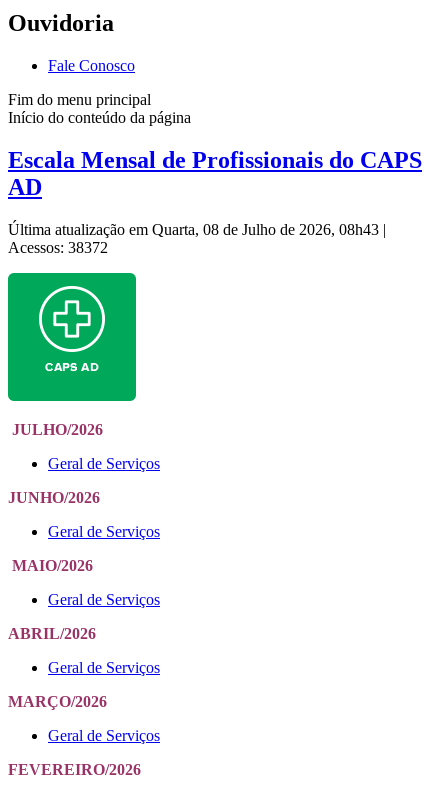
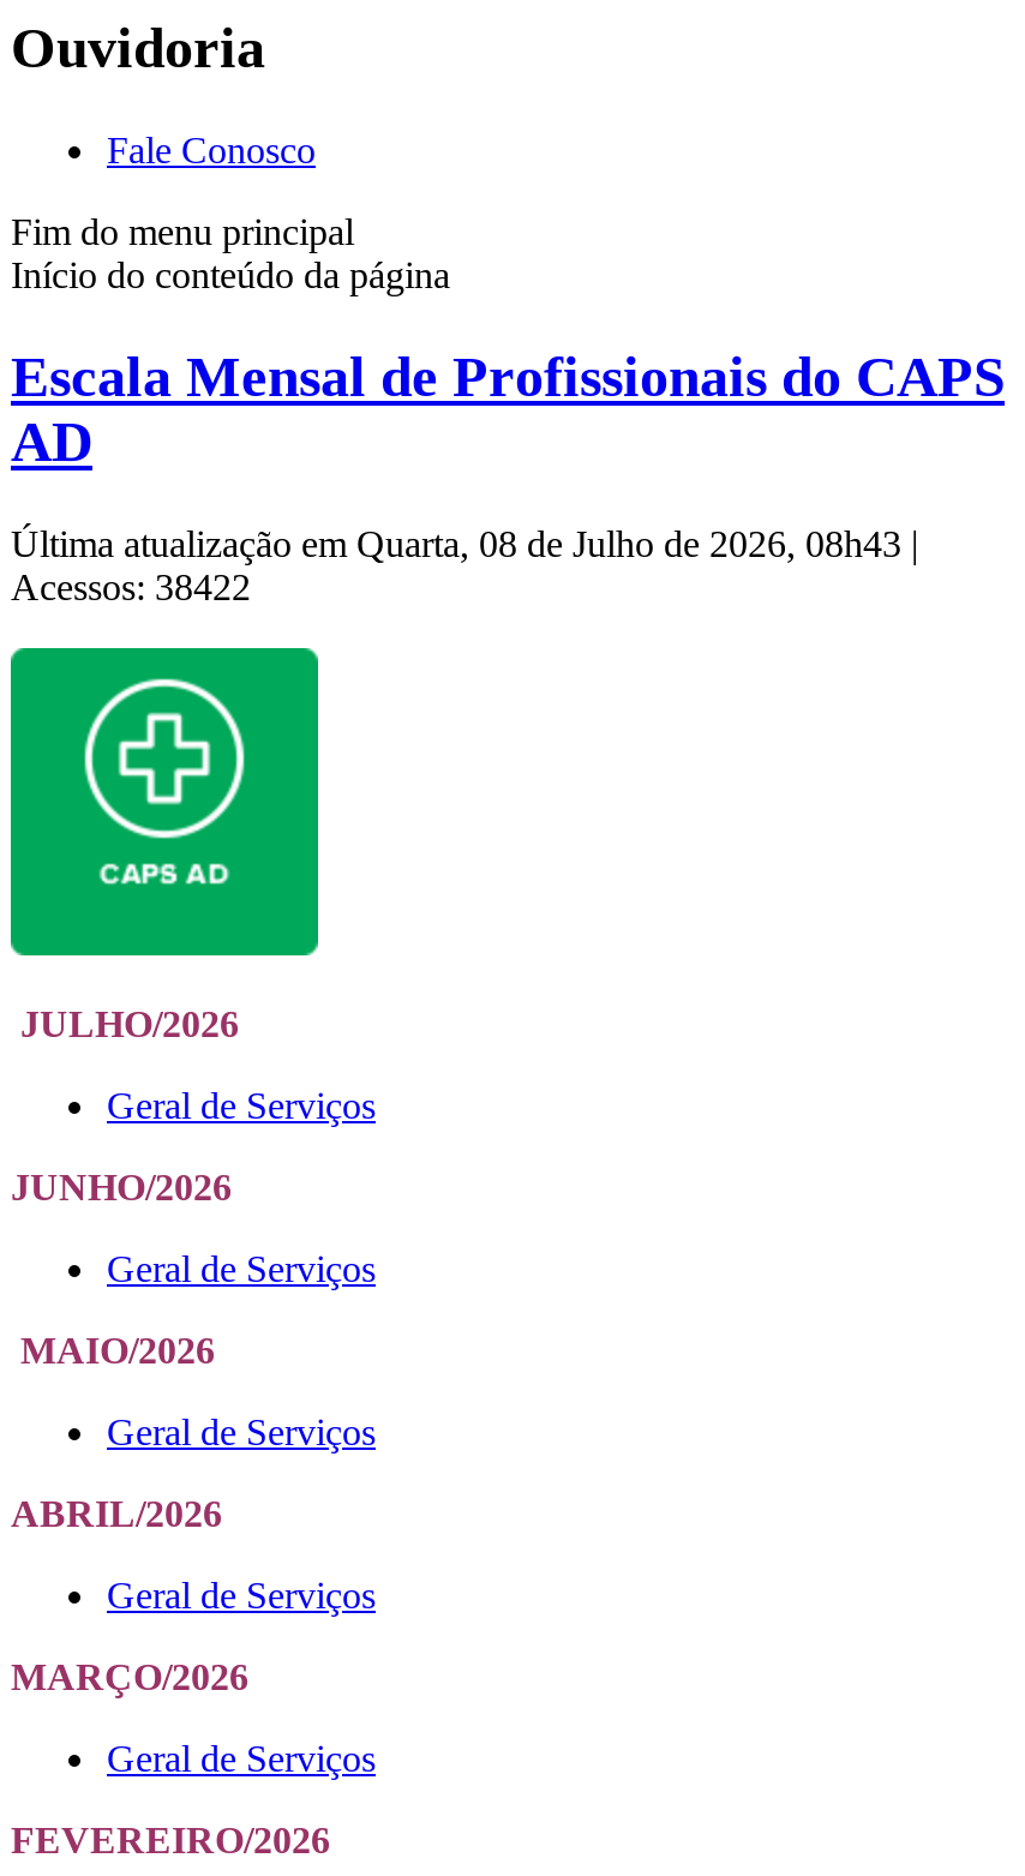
- Acessos: 38372
+ Acessos: 38422
